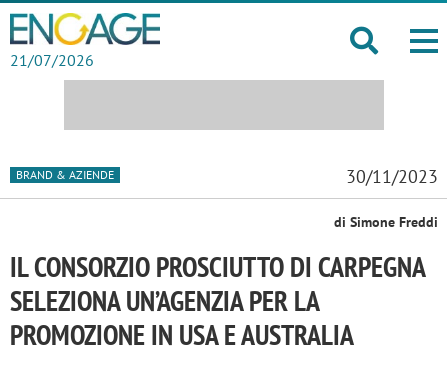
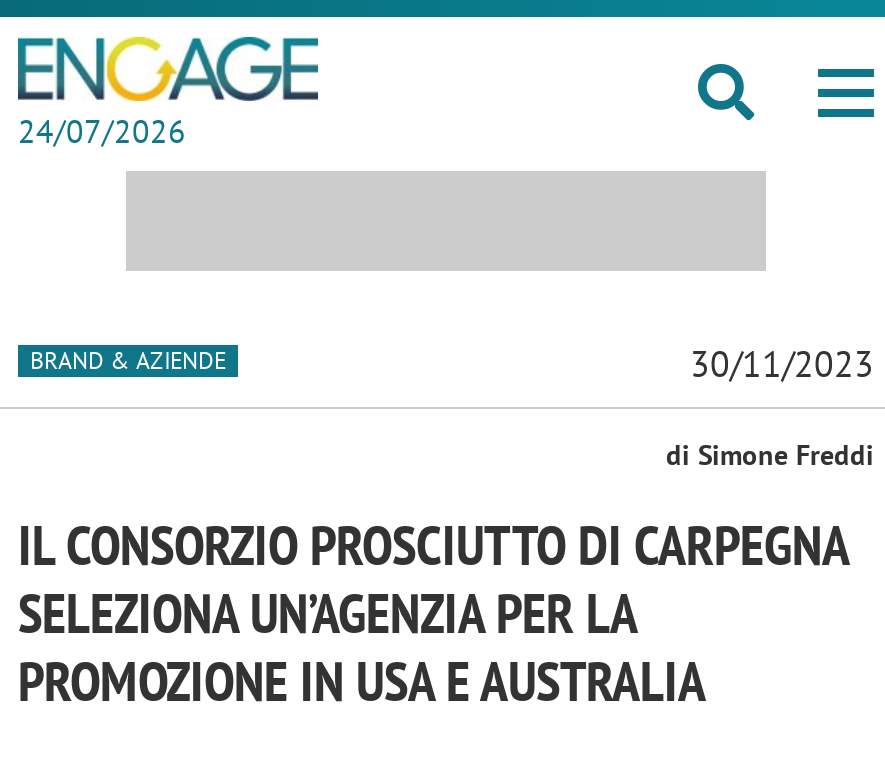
- 21/07/2026
+ 24/07/2026
